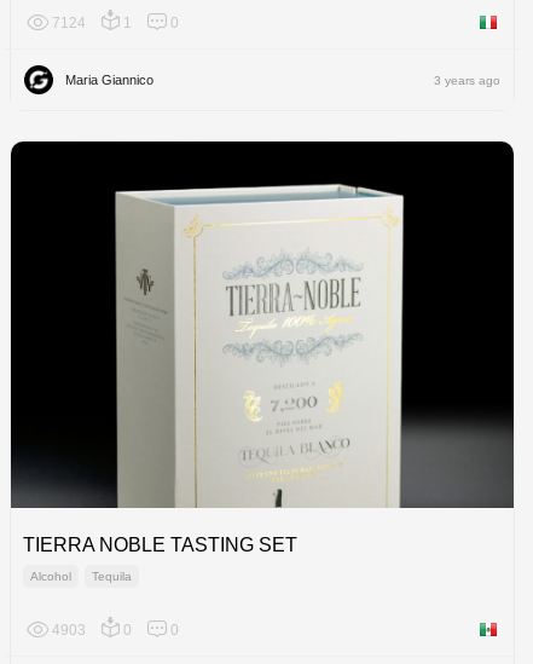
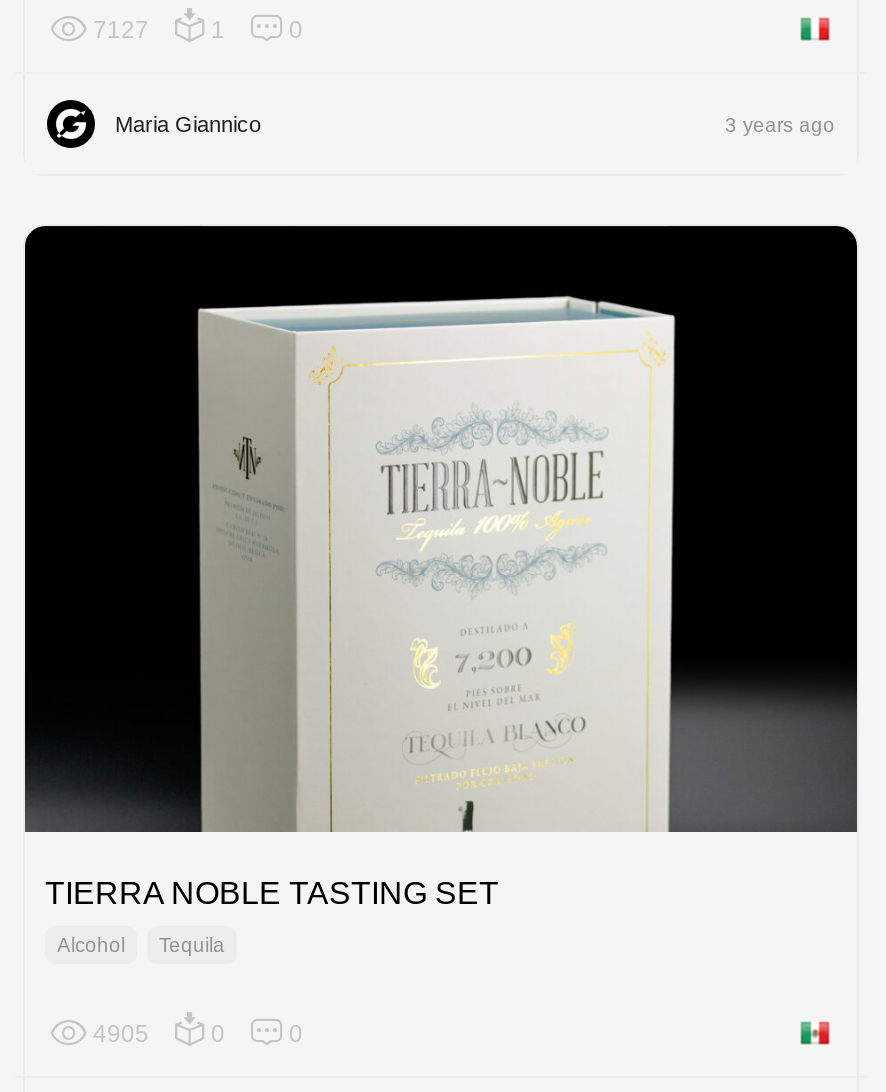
- 7124
+ 7127

- 4903
+ 4905
